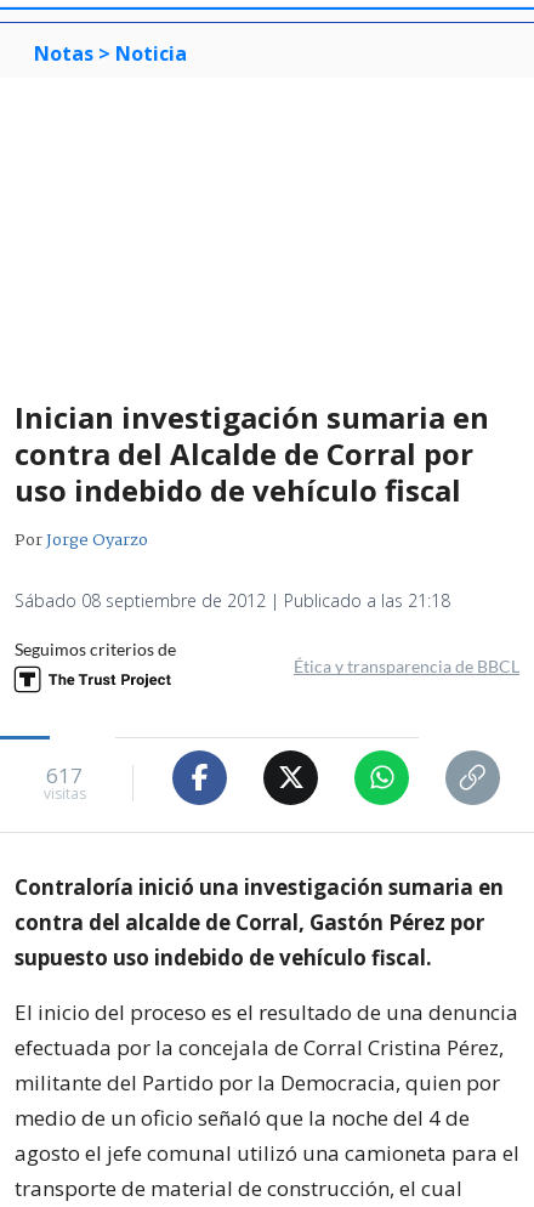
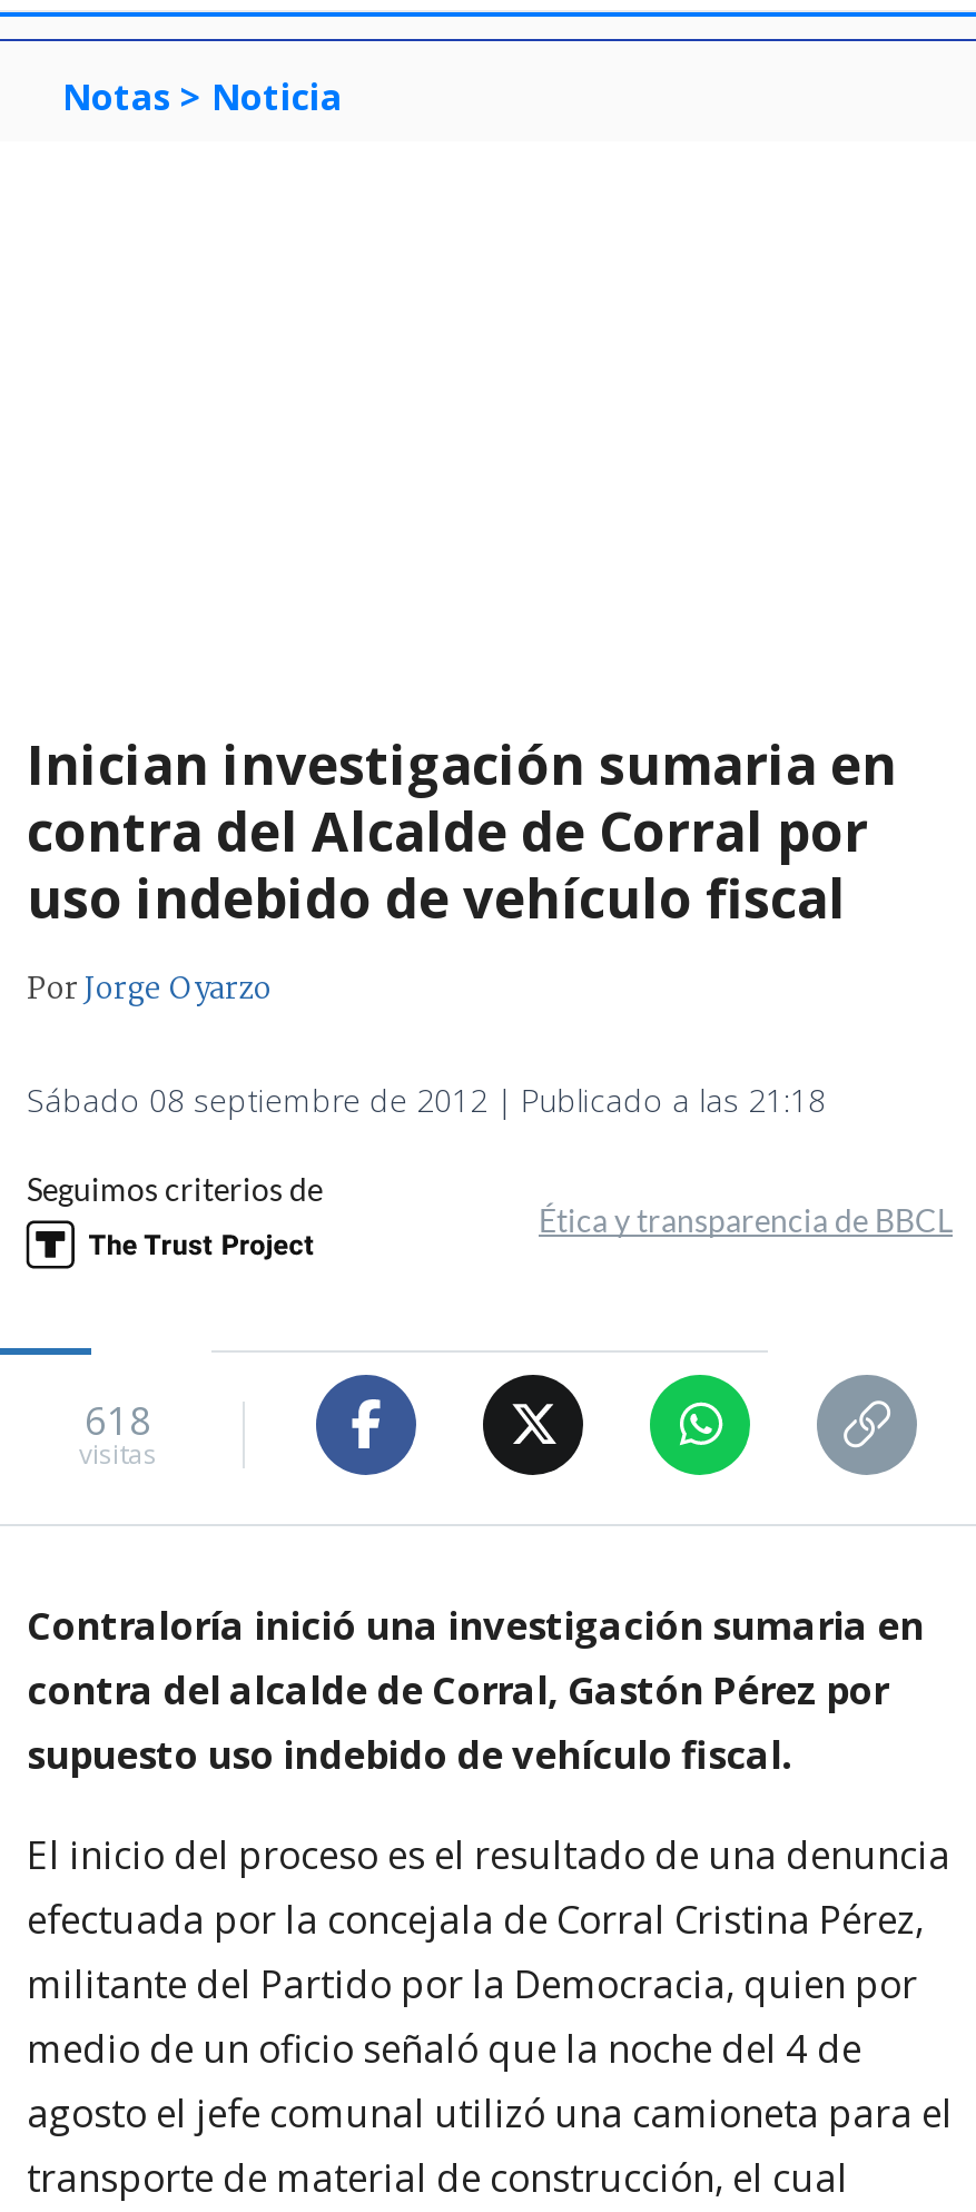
- 617
+ 618
